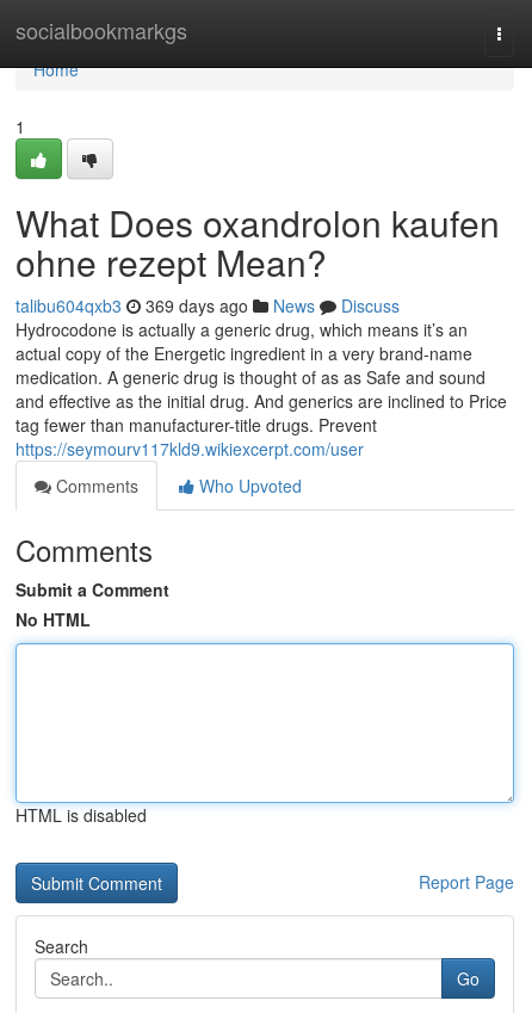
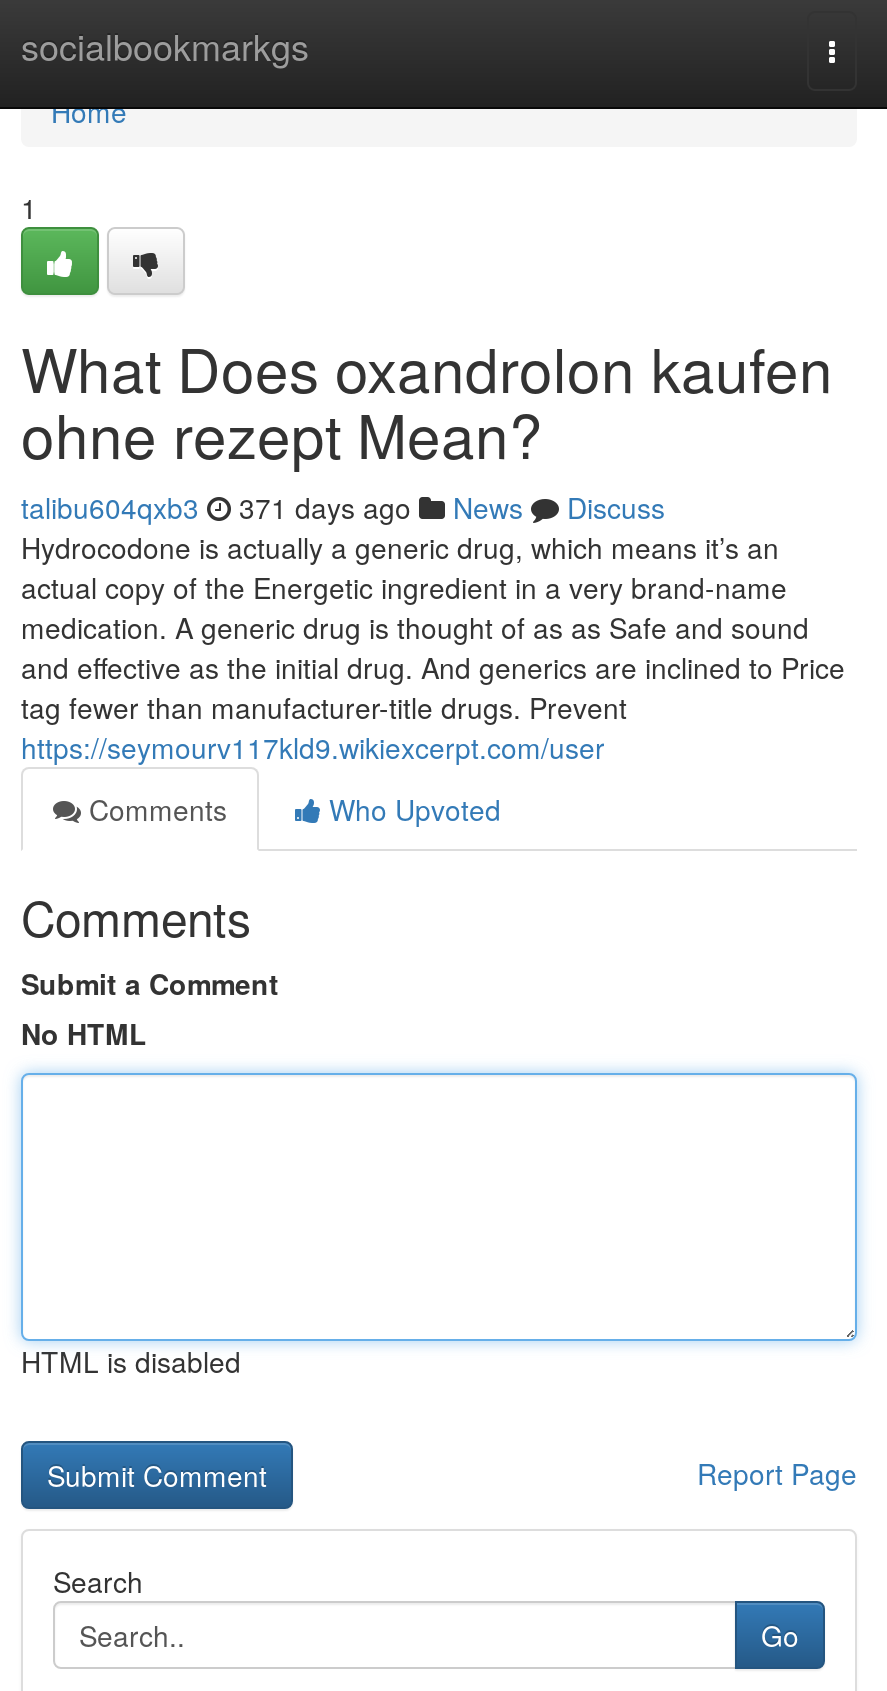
- talibu604qxb3 369 days ago News Discuss
+ talibu604qxb3 371 days ago News Discuss
